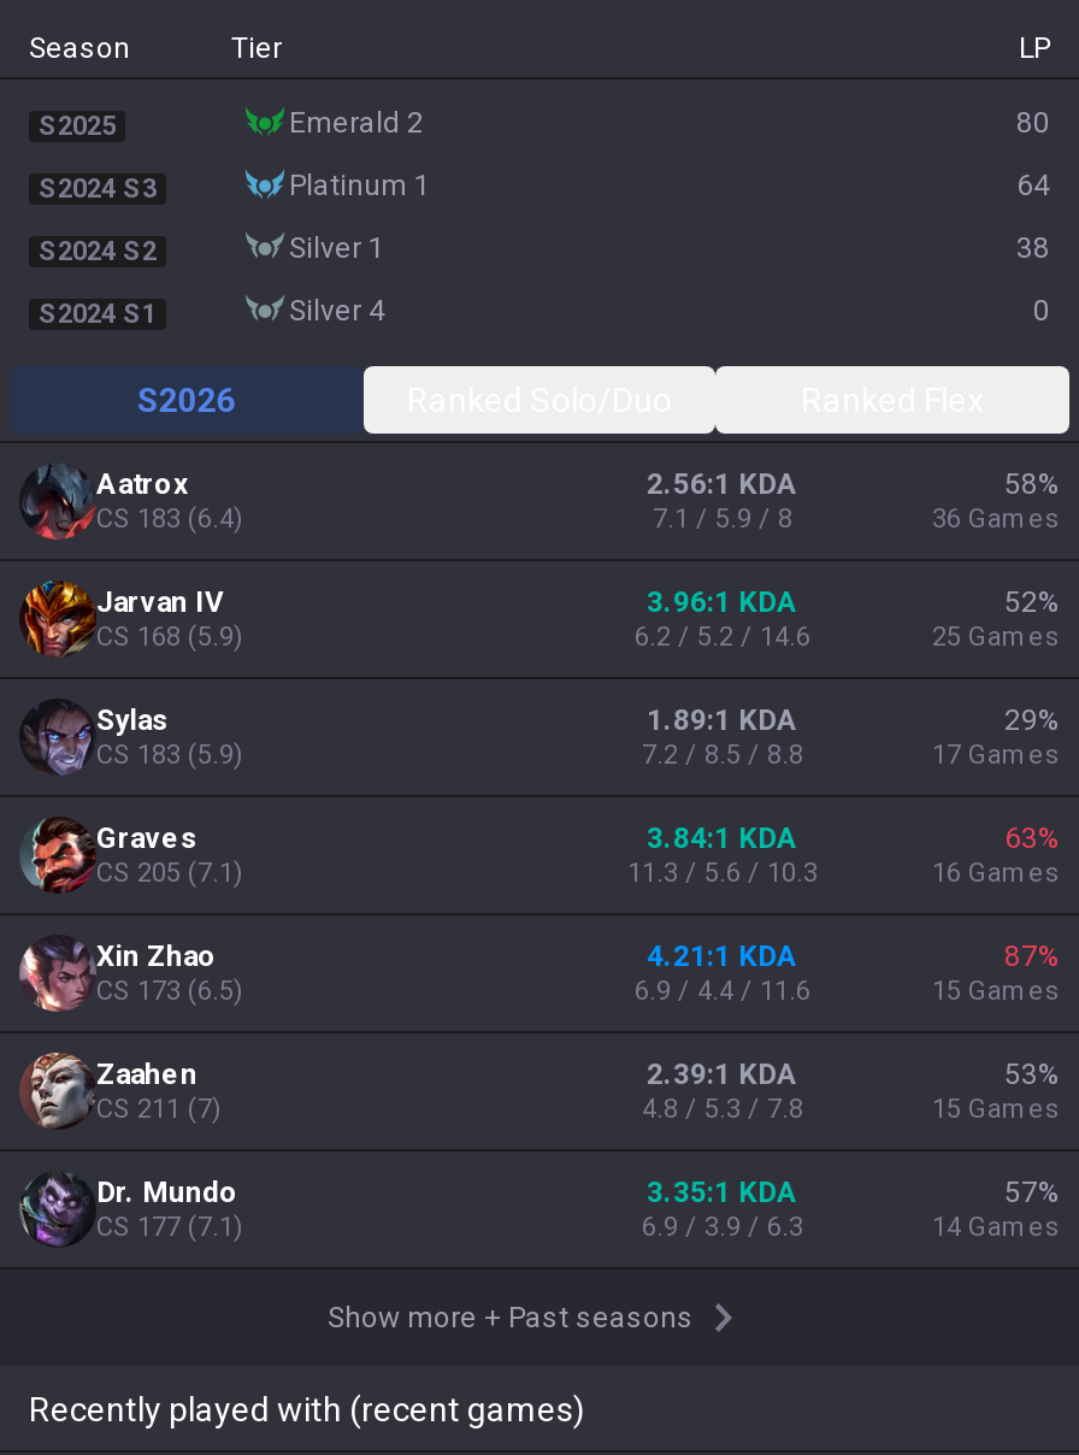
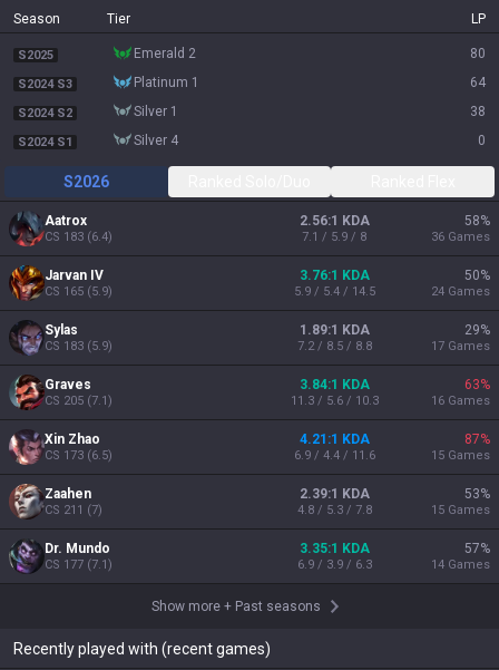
- 3.96:1 KDA
+ 3.76:1 KDA

- 52%
+ 50%

- CS 168 (5.9)
+ CS 165 (5.9)

- 6.2 / 5.2 / 14.6
+ 5.9 / 5.4 / 14.5

- 25 Games
+ 24 Games
